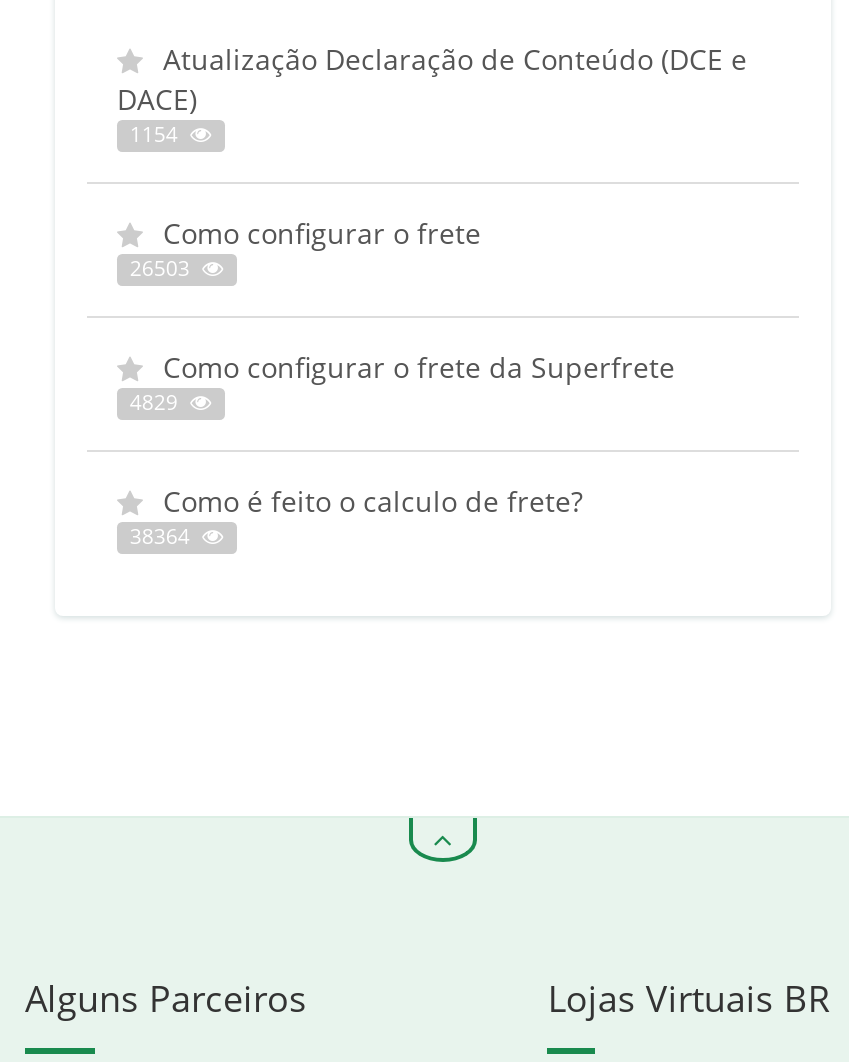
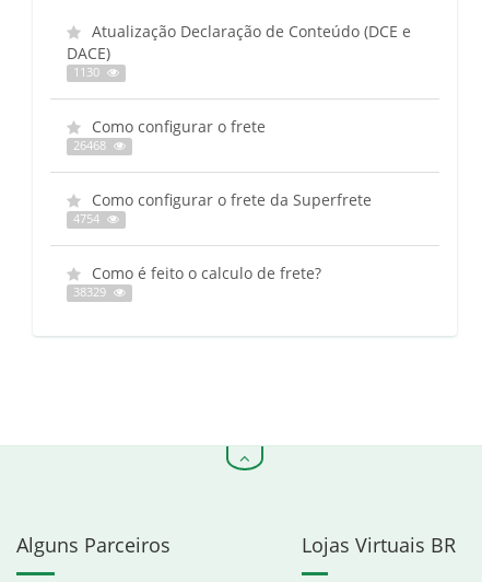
- 1154
+ 1130

- 26503
+ 26468

- 4829
+ 4754

- 38364
+ 38329
